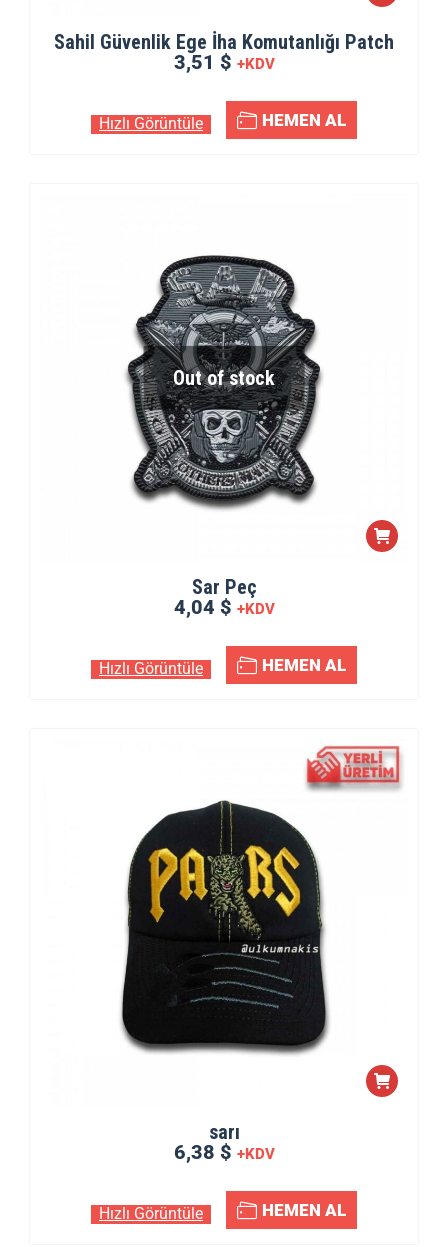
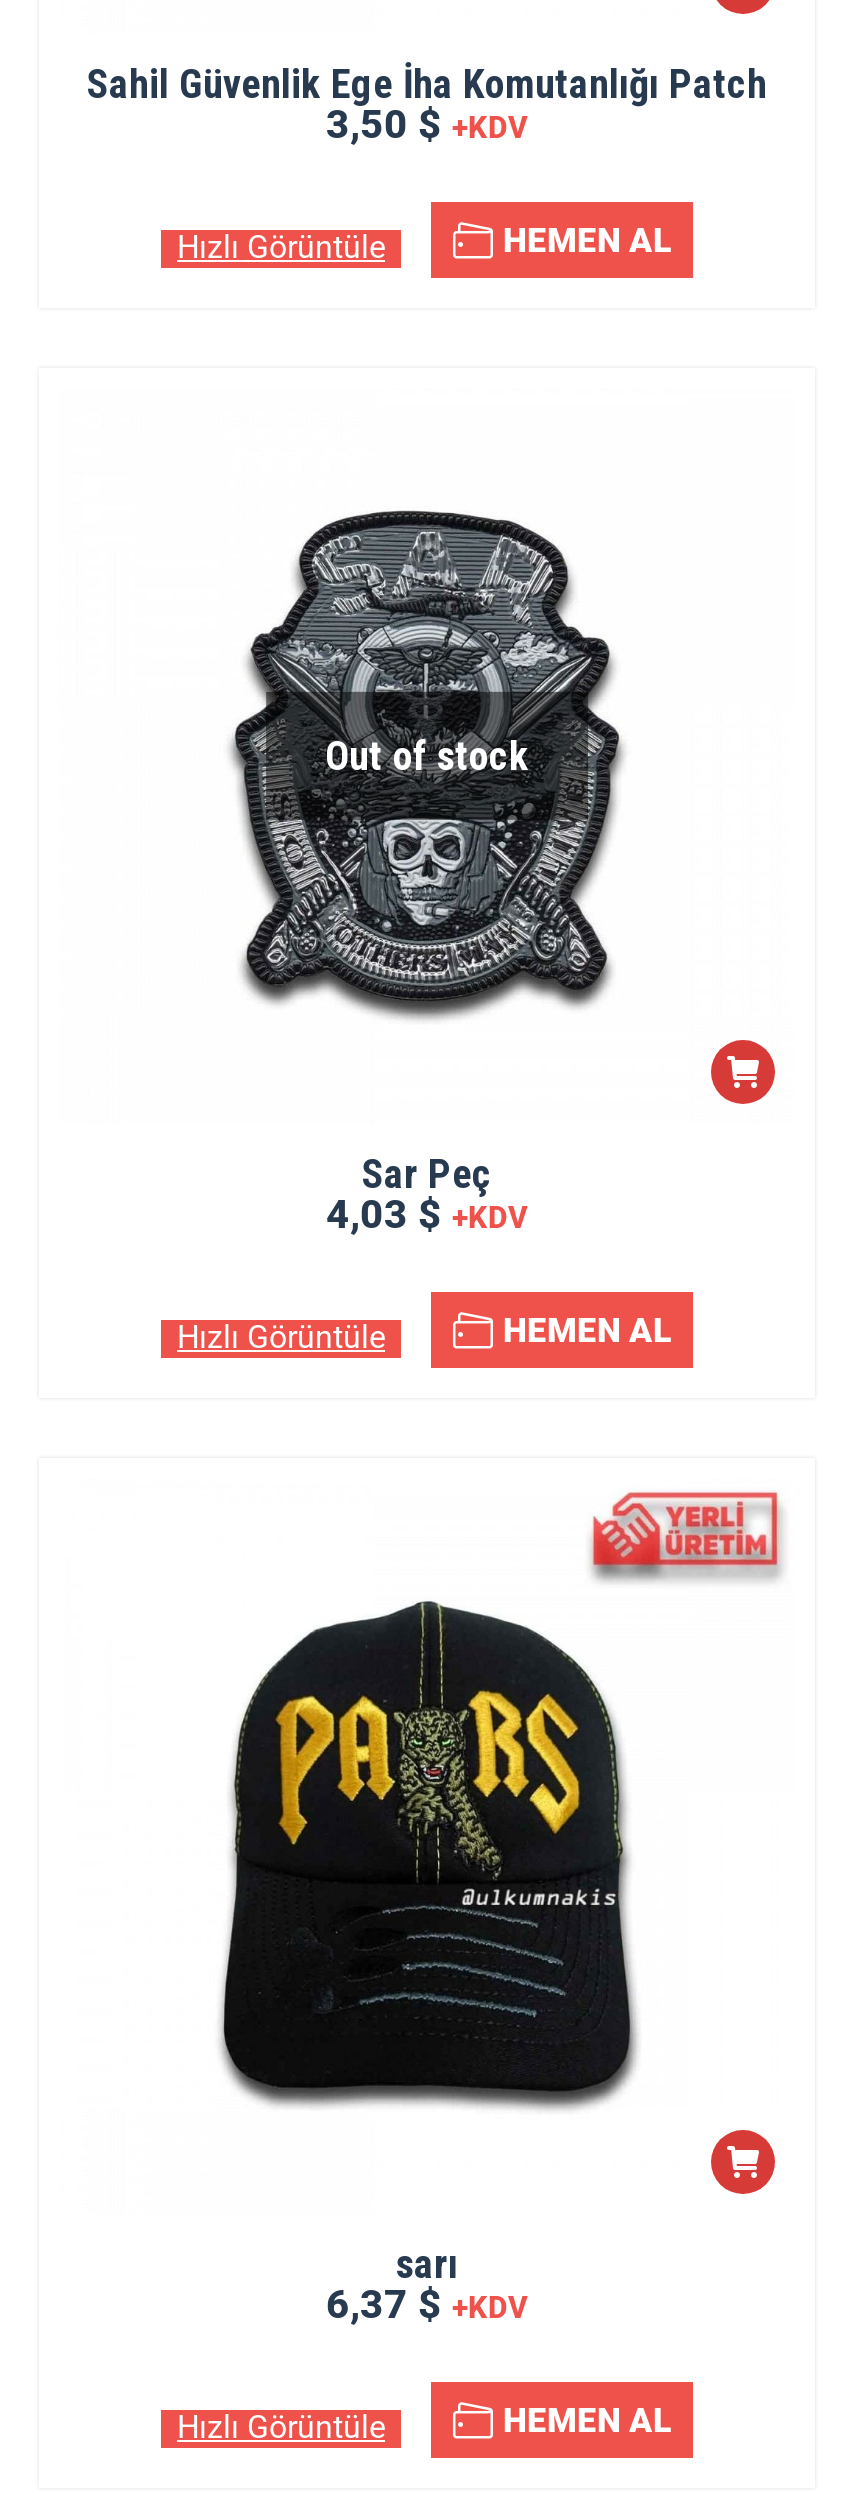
- 3,51 $+KDV
+ 3,50 $+KDV

- 4,04 $+KDV
+ 4,03 $+KDV

- 6,38 $+KDV
+ 6,37 $+KDV
